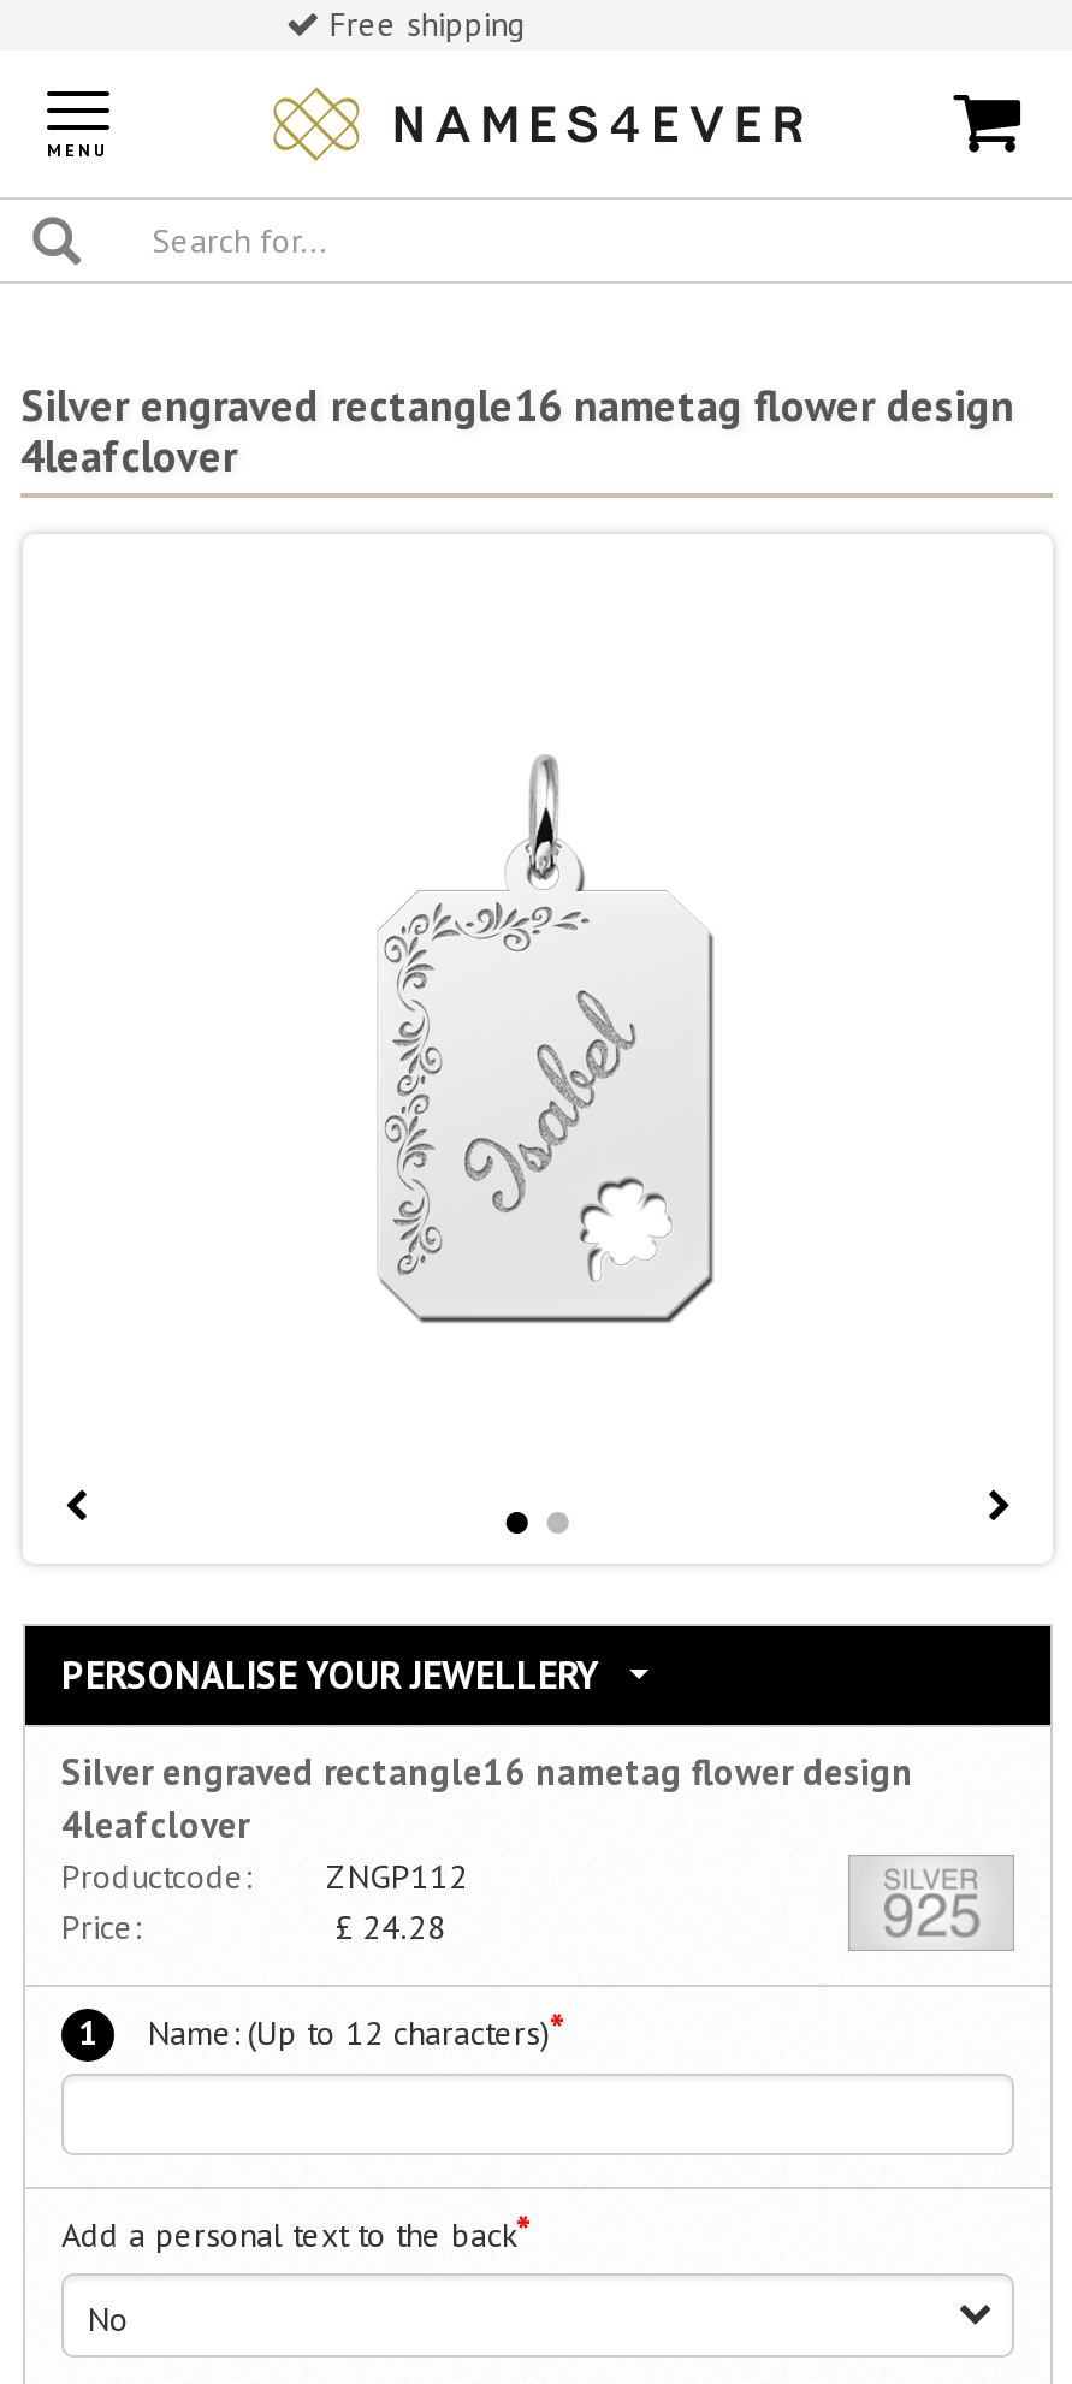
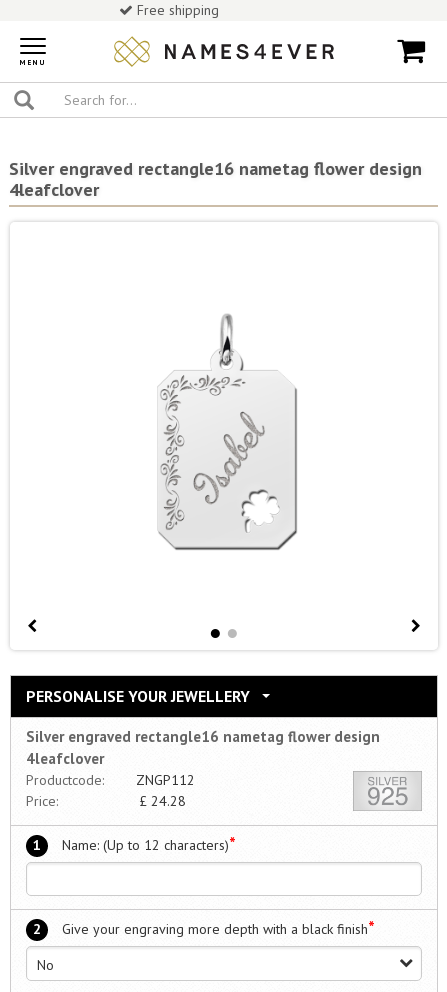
- Add a personal text to the back*
+ 2
+ Give your engraving more depth with a black finish*
